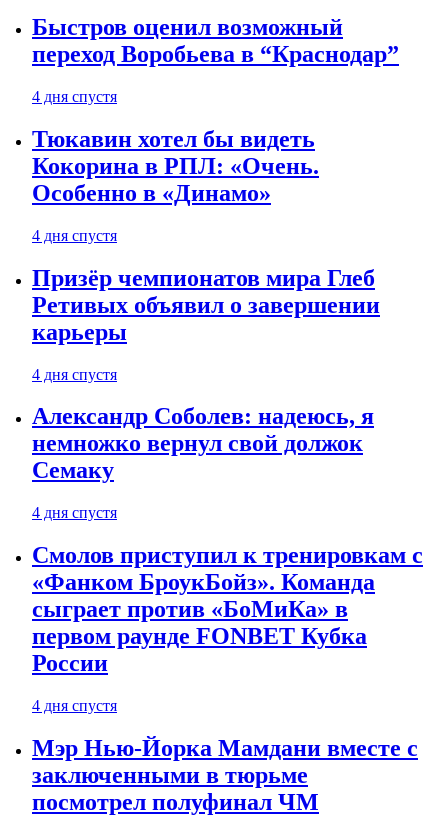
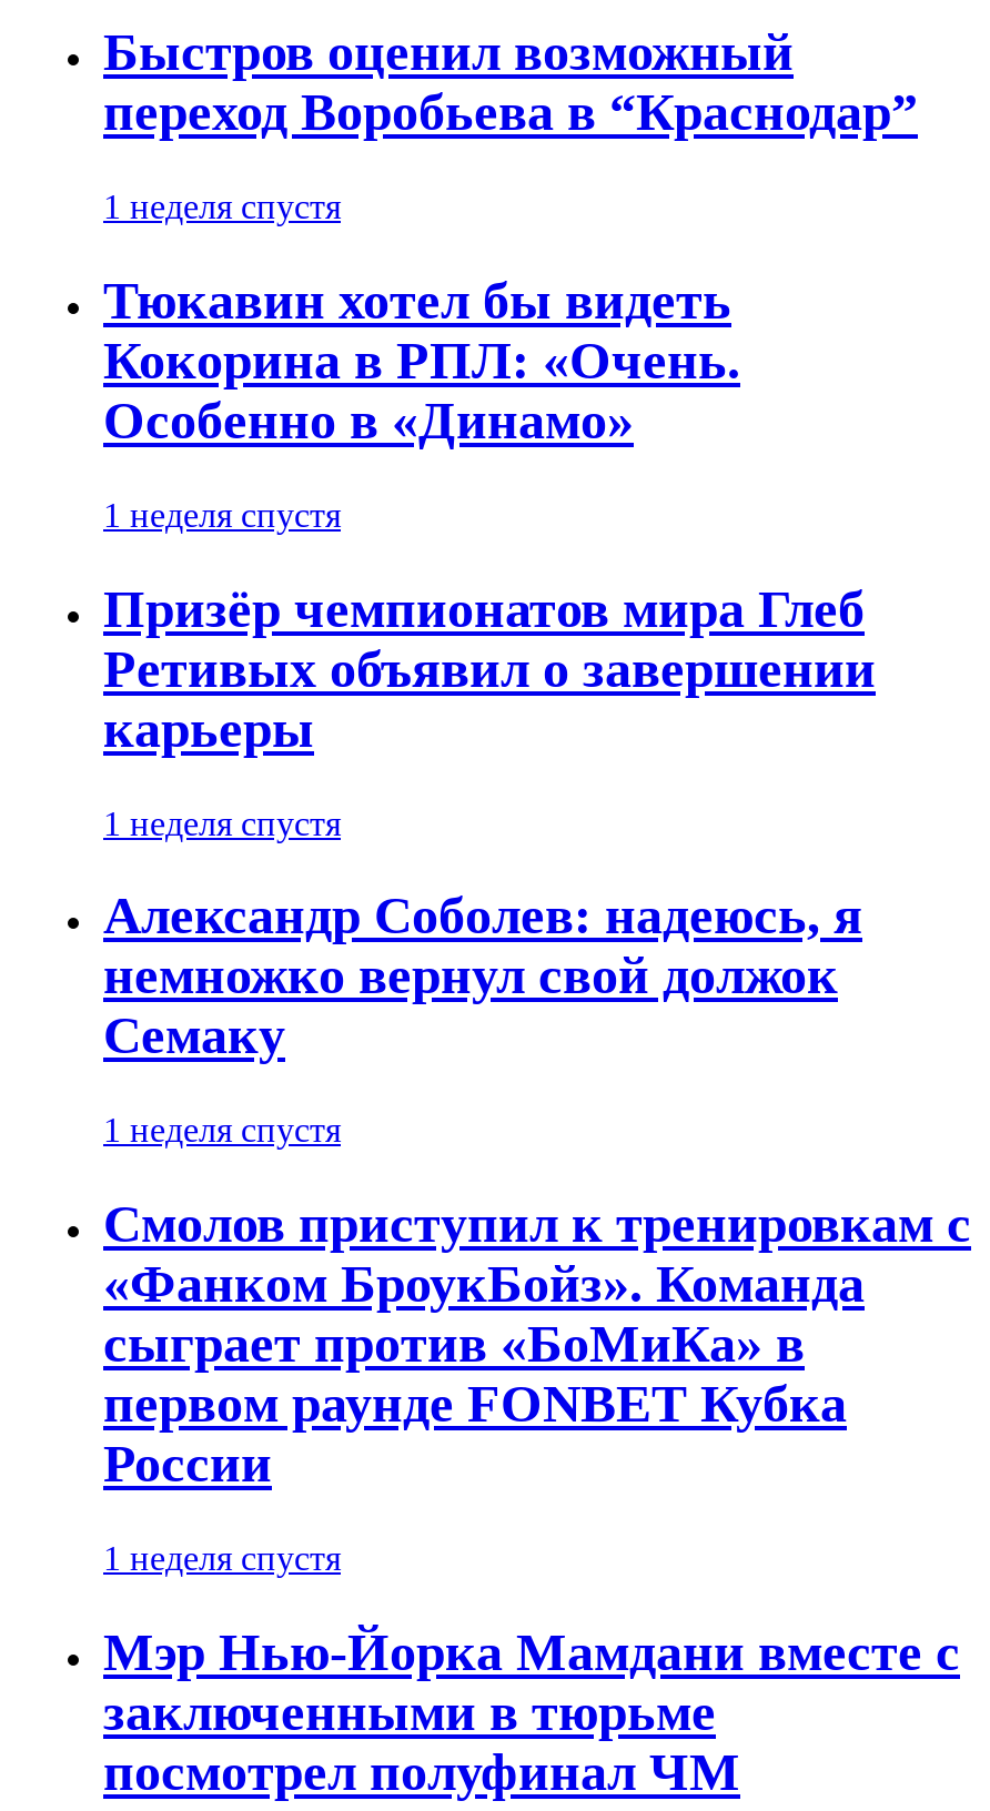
- 4 дня спустя
+ 1 неделя спустя

- 4 дня спустя
+ 1 неделя спустя

- 4 дня спустя
+ 1 неделя спустя

- 4 дня спустя
+ 1 неделя спустя

- 4 дня спустя
+ 1 неделя спустя
